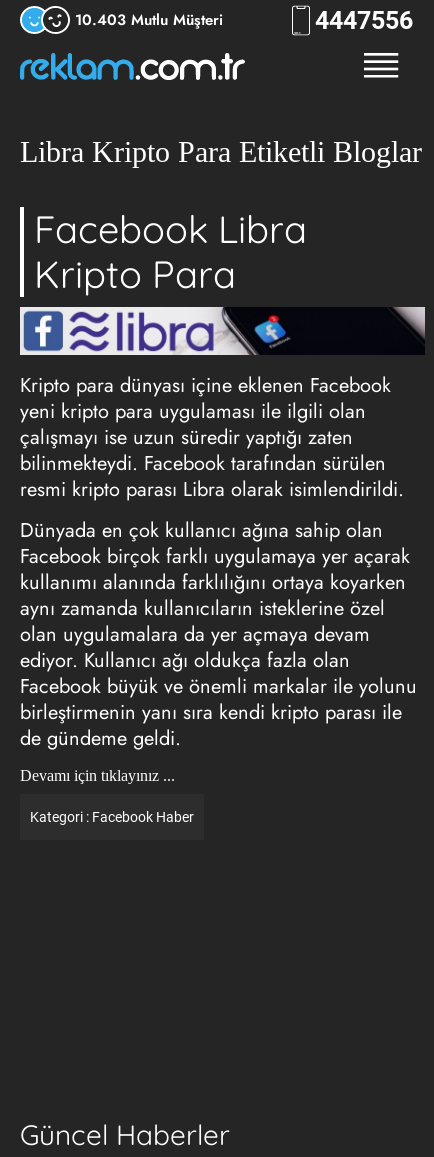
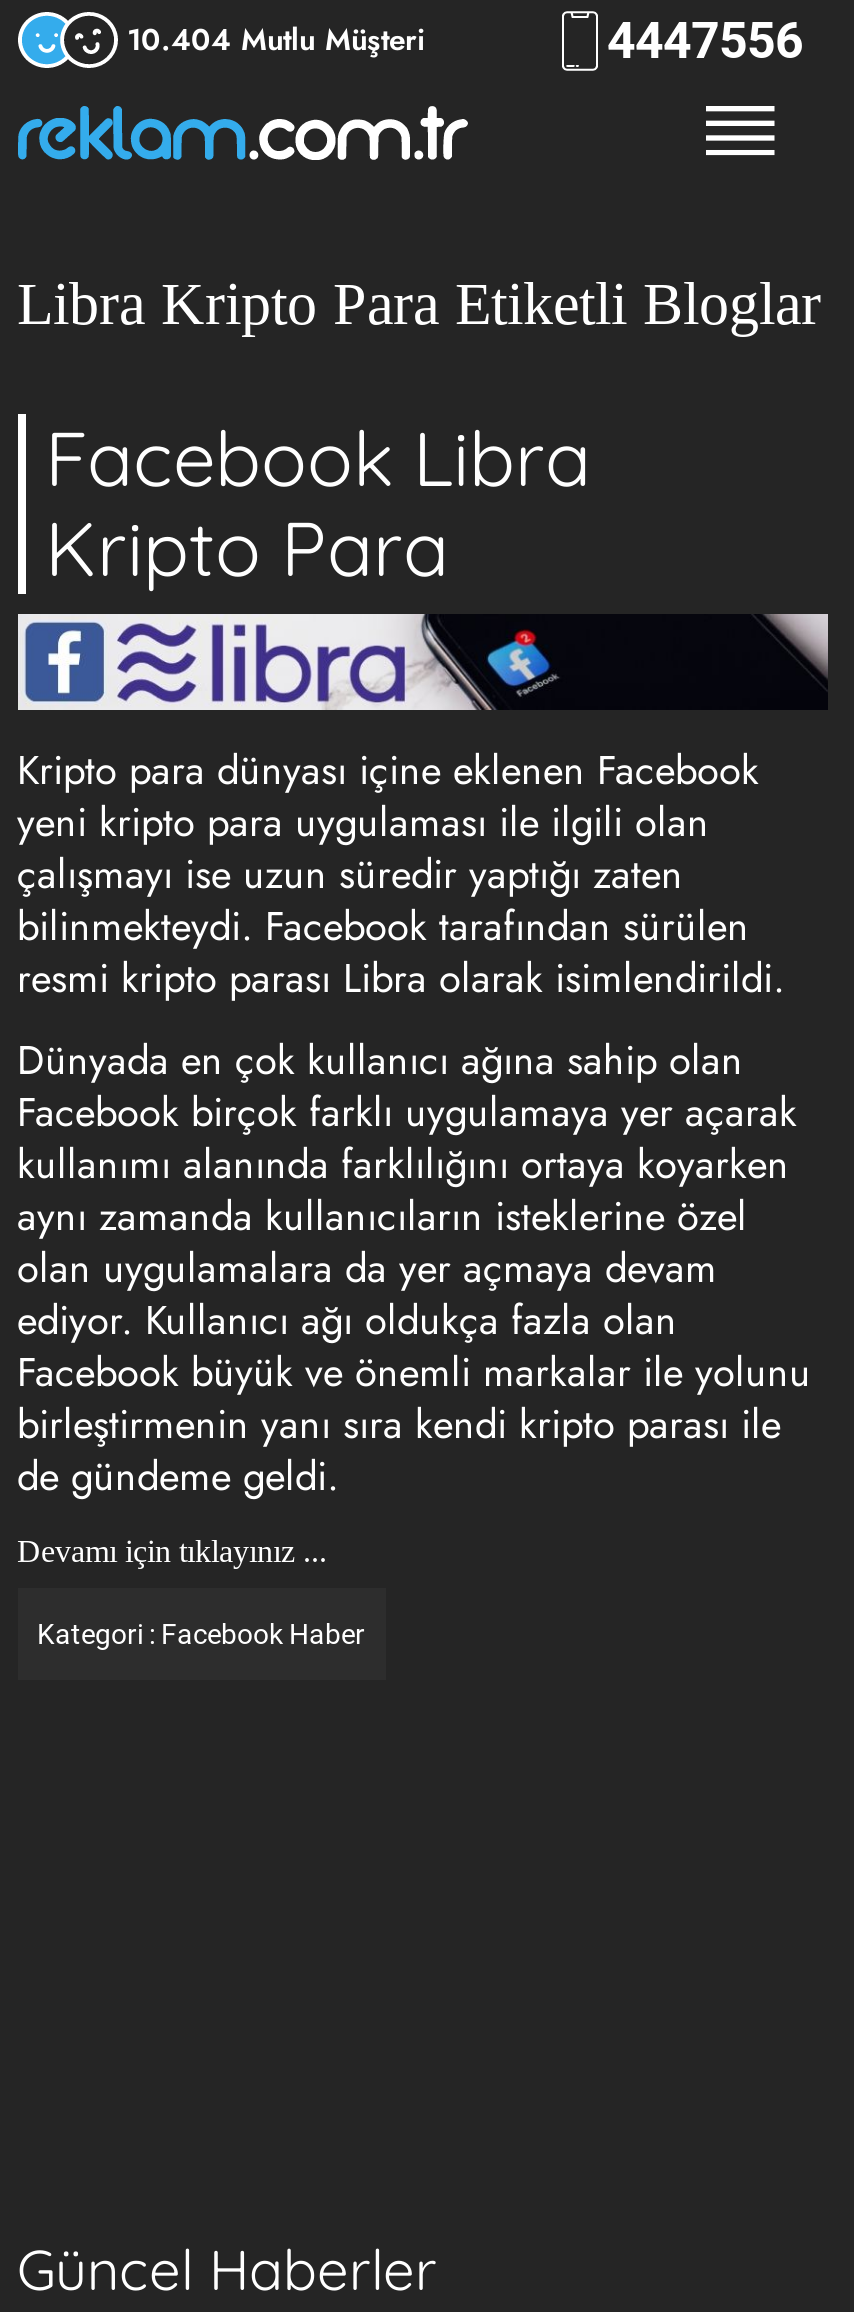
- 10.403 Mutlu Müşteri
+ 10.404 Mutlu Müşteri
